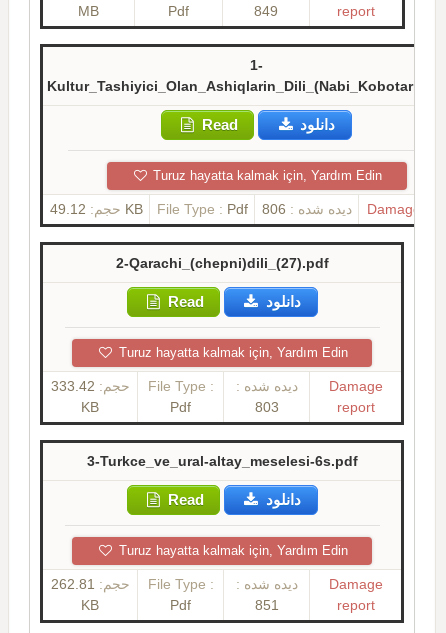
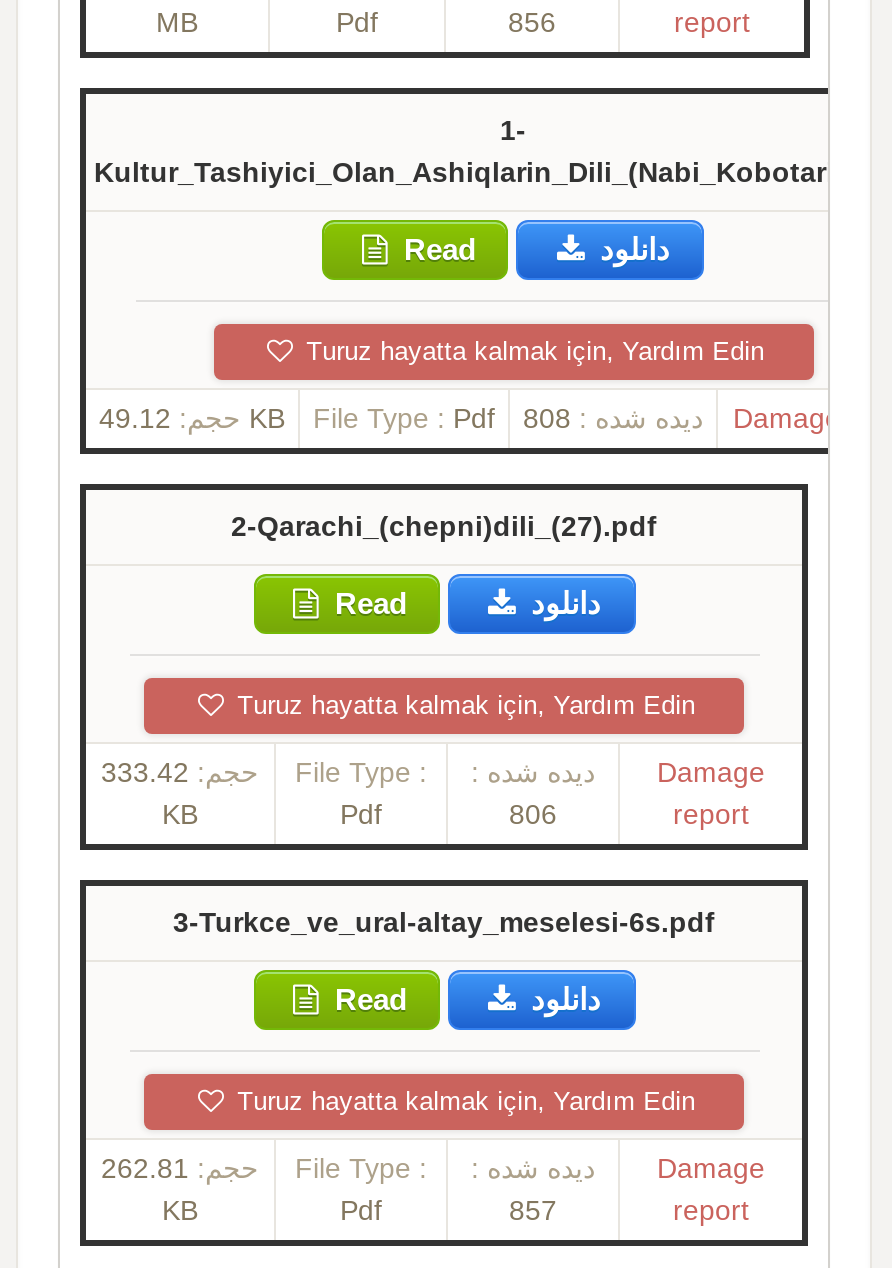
- 849
+ 856

- دیده شده : 806
+ دیده شده : 808

- 803
+ 806

- 851
+ 857
